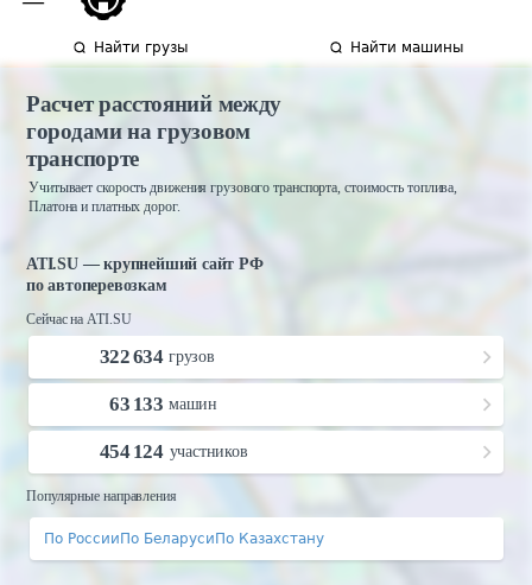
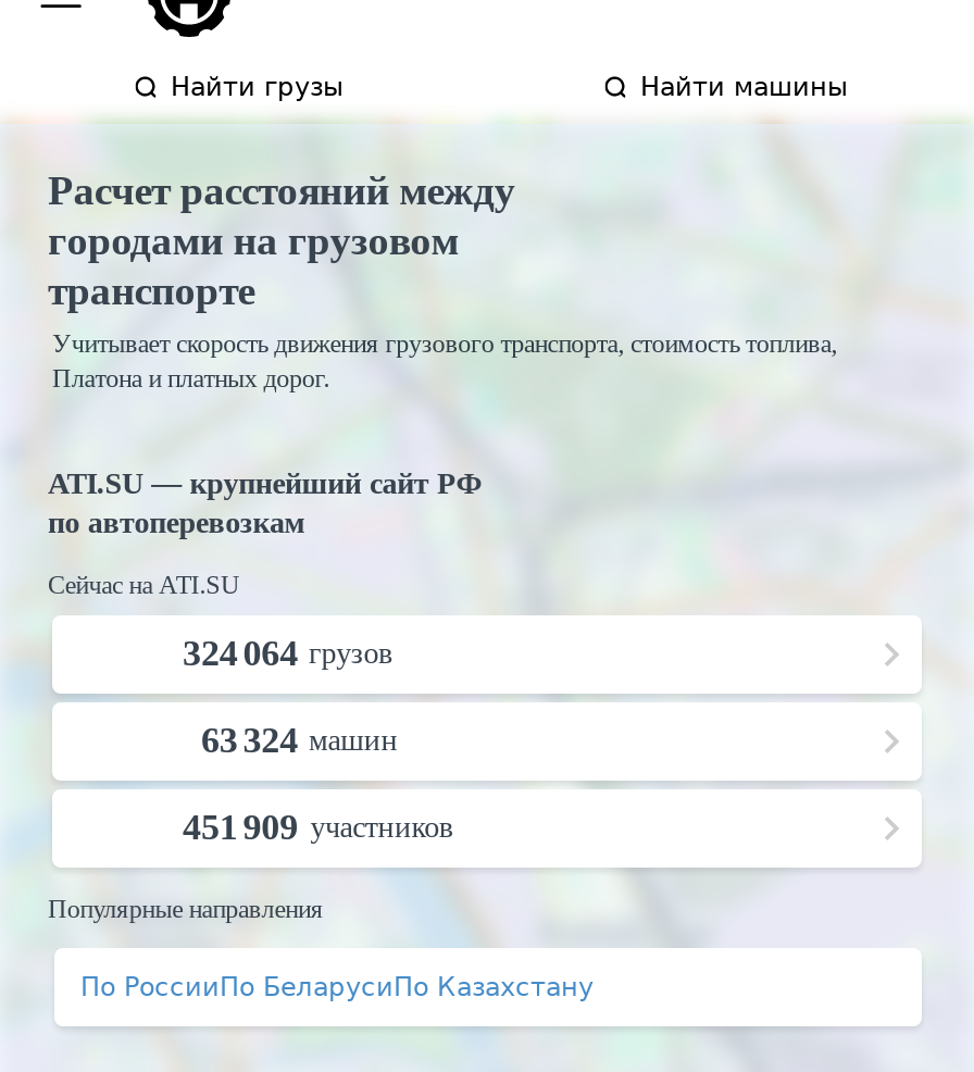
- 322 634 грузов
+ 324 064 грузов

- 63 133 машин
+ 63 324 машин

- 454 124 участников
+ 451 909 участников
